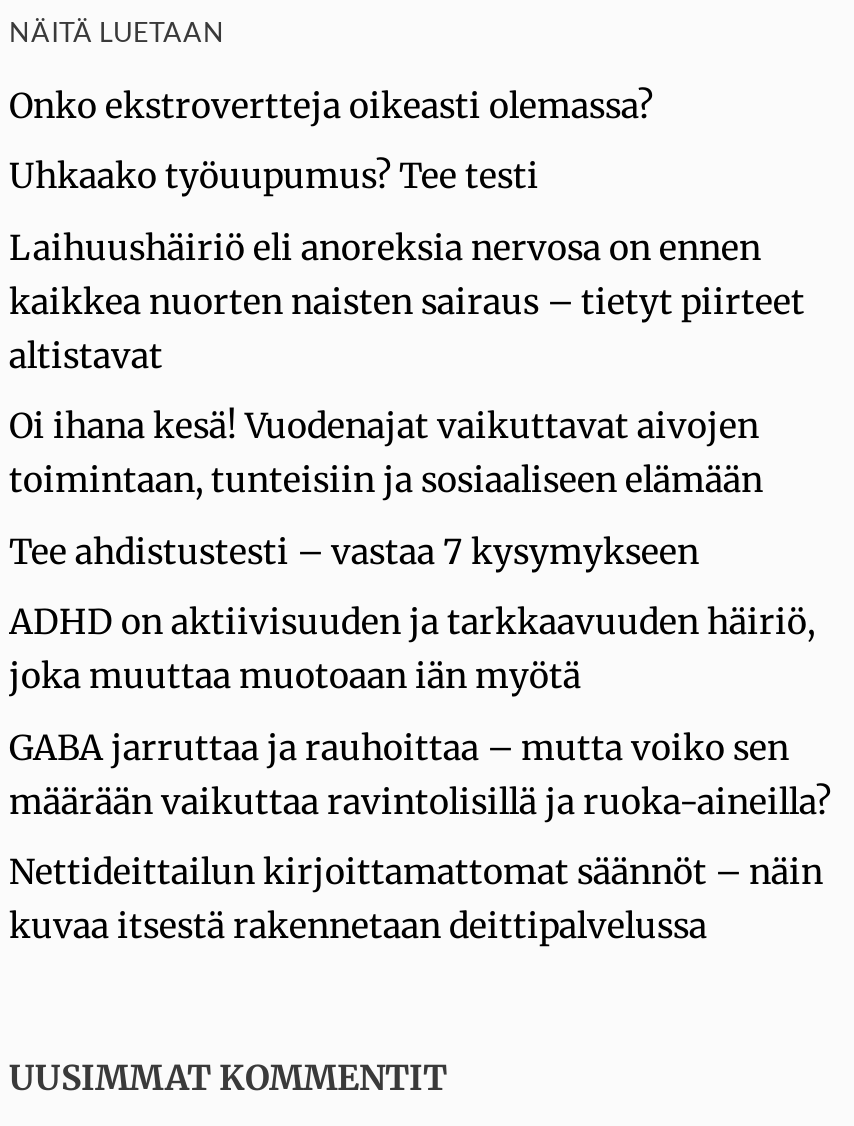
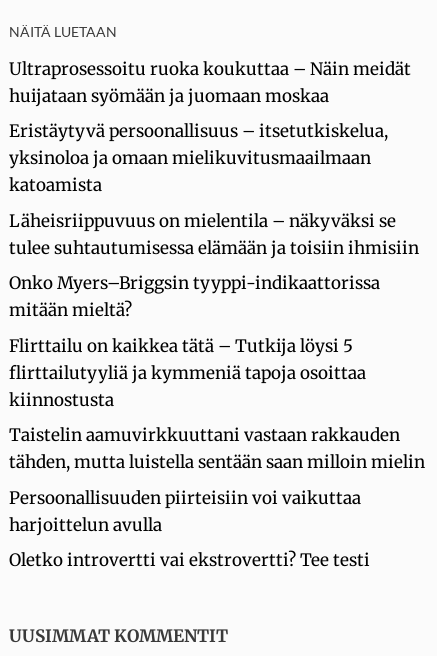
- Onko ekstrovertteja oikeasti olemassa?
+ Ultraprosessoitu ruoka koukuttaa – Näin meidät
+ huijataan syömään ja juomaan moskaa

- Uhkaako työuupumus? Tee testi
+ Eristäytyvä persoonallisuus – itsetutkiskelua,
+ yksinoloa ja omaan mielikuvitusmaailmaan
+ katoamista

- Laihuushäiriö eli anoreksia nervosa on ennen
- kaikkea nuorten naisten sairaus – tietyt piirteet
- altistavat
+ Läheisriippuvuus on mielentila – näkyväksi se
+ tulee suhtautumisessa elämään ja toisiin ihmisiin

- Oi ihana kesä! Vuodenajat vaikuttavat aivojen
- toimintaan, tunteisiin ja sosiaaliseen elämään
+ Onko Myers–Briggsin tyyppi-indikaattorissa
+ mitään mieltä?

- Tee ahdistustesti – vastaa 7 kysymykseen
+ Flirttailu on kaikkea tätä – Tutkija löysi 5
+ flirttailutyyliä ja kymmeniä tapoja osoittaa
+ kiinnostusta

- ADHD on aktiivisuuden ja tarkkaavuuden häiriö,
- joka muuttaa muotoaan iän myötä
+ Taistelin aamuvirkkuuttani vastaan rakkauden
+ tähden, mutta luistella sentään saan milloin mielin

- GABA jarruttaa ja rauhoittaa – mutta voiko sen
- määrään vaikuttaa ravintolisillä ja ruoka-aineilla?
+ Persoonallisuuden piirteisiin voi vaikuttaa
+ harjoittelun avulla

- Nettideittailun kirjoittamattomat säännöt – näin
- kuvaa itsestä rakennetaan deittipalvelussa
+ Oletko introvertti vai ekstrovertti? Tee testi
